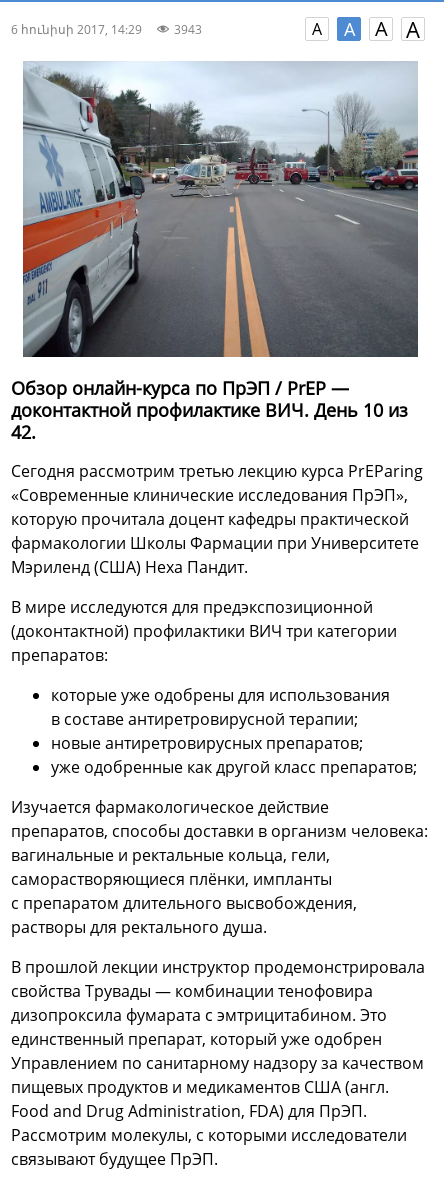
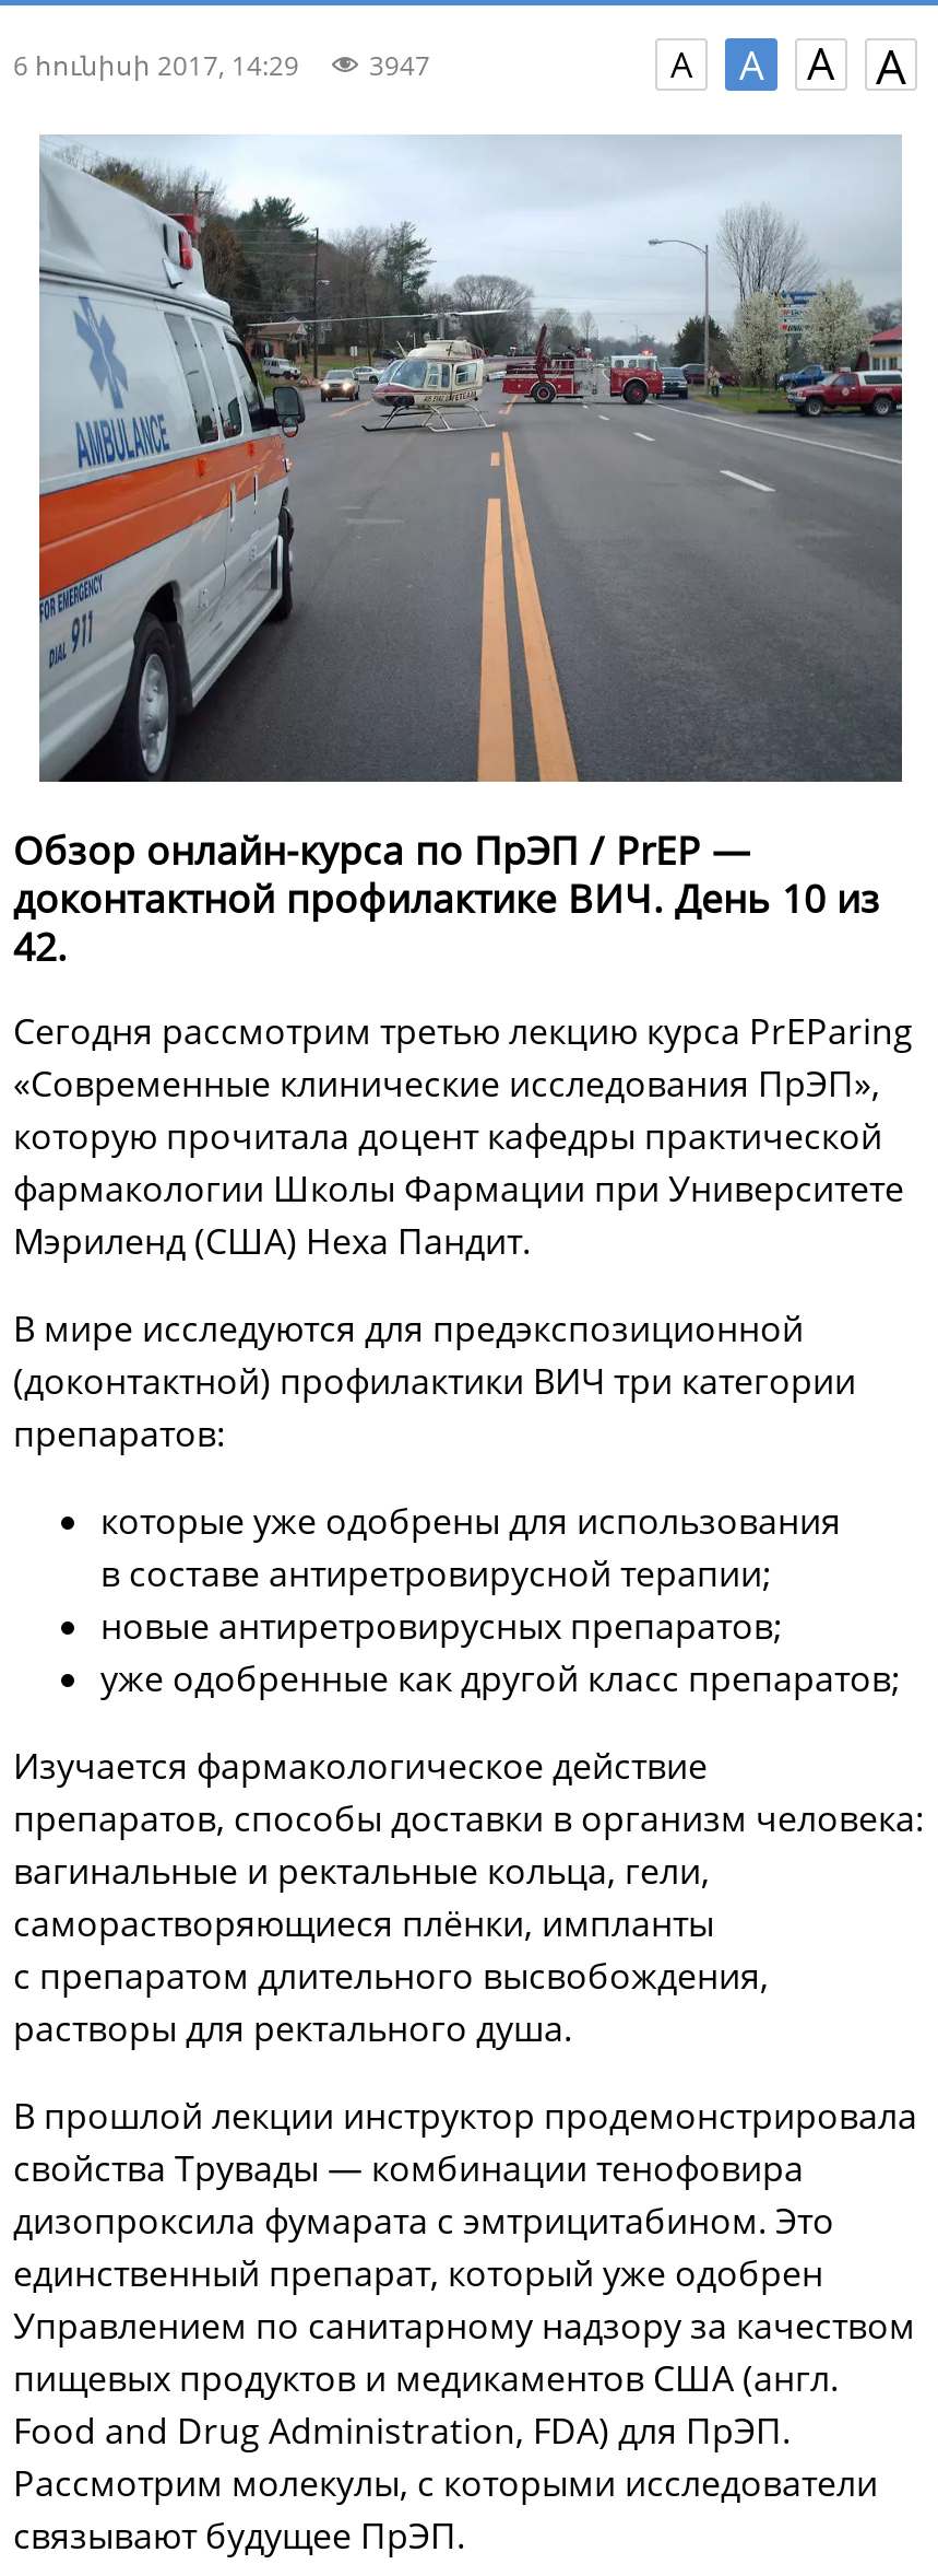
- 6 հունիսի 2017, 14:29 3943
+ 6 հունիսի 2017, 14:29 3947
